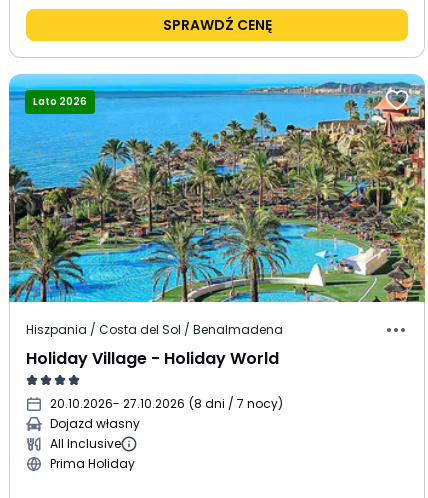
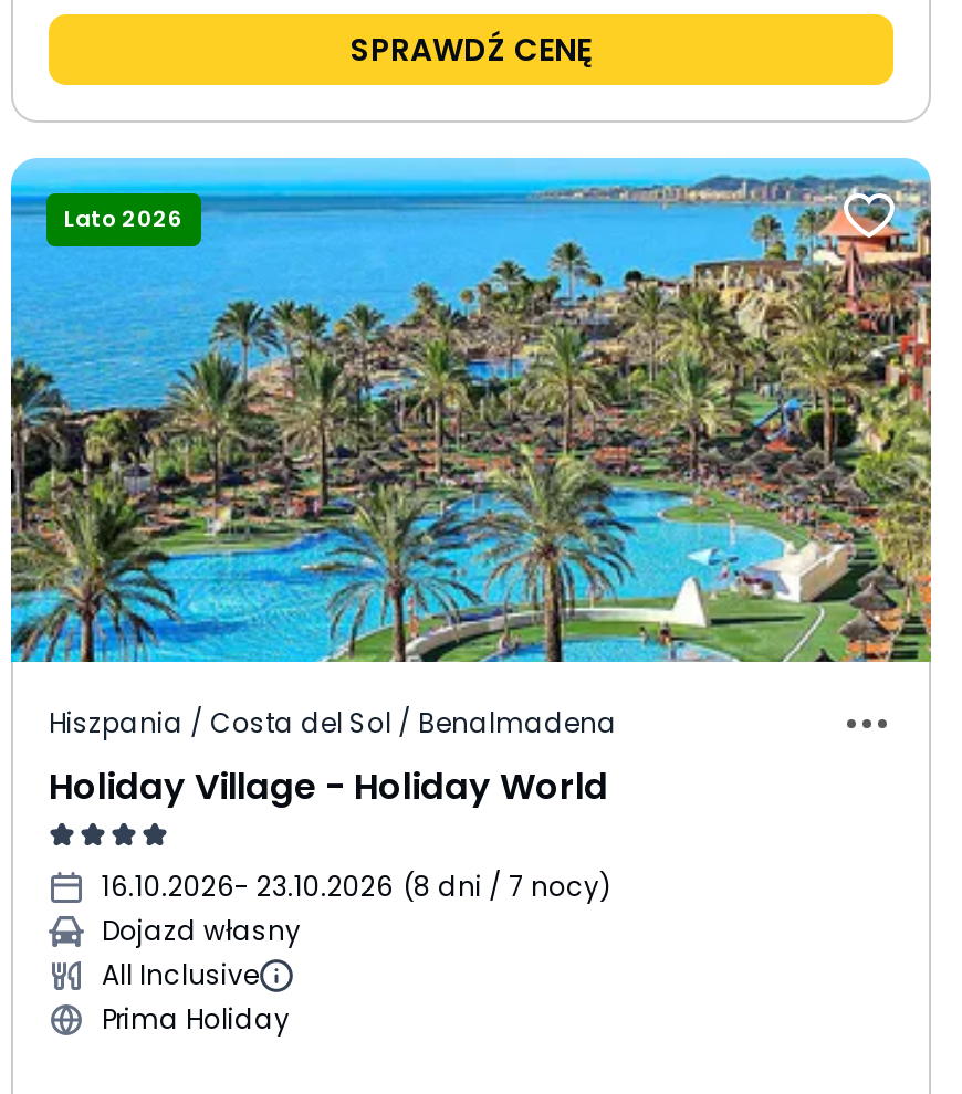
- 20.10.2026- 27.10.2026 (8 dni / 7 nocy)
+ 16.10.2026- 23.10.2026 (8 dni / 7 nocy)
